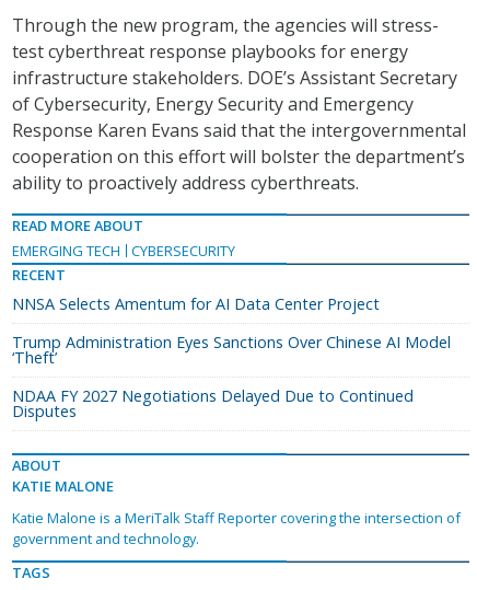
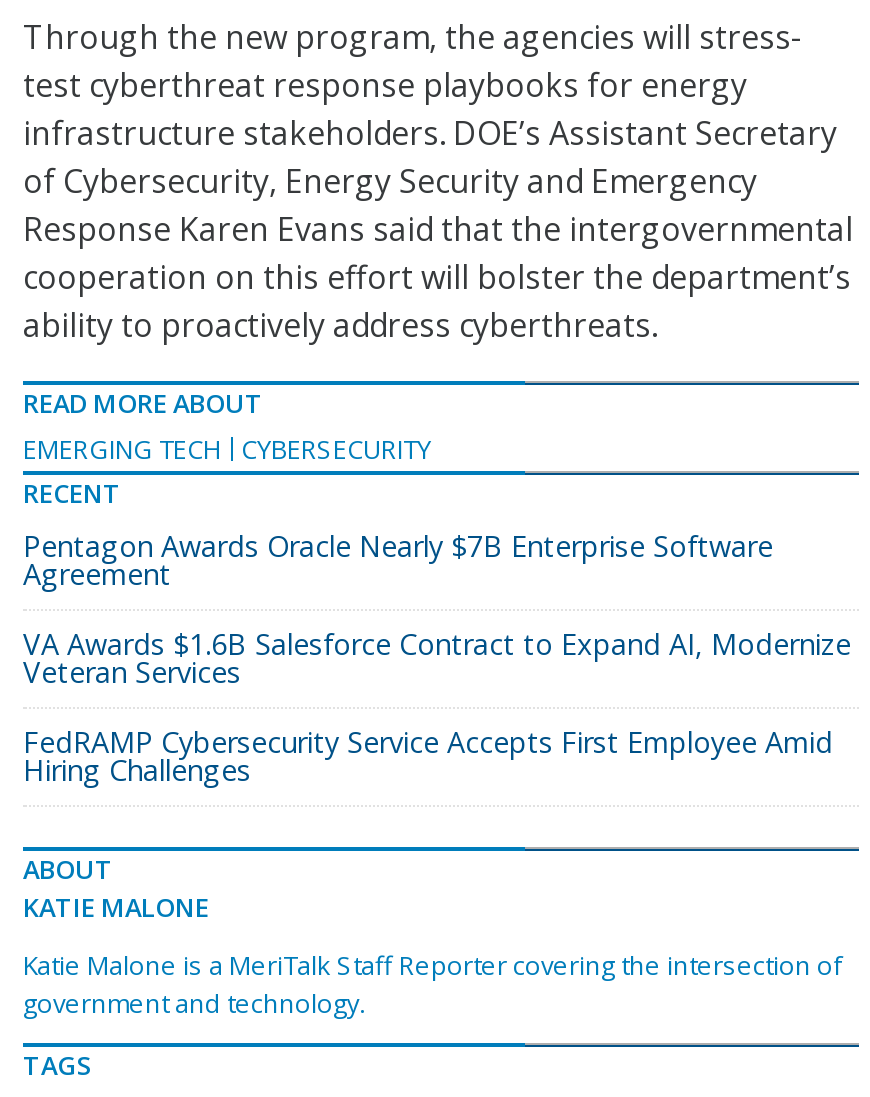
- NNSA Selects Amentum for AI Data Center Project
+ Pentagon Awards Oracle Nearly $7B Enterprise Software
+ Agreement

- Trump Administration Eyes Sanctions Over Chinese AI Model
- ‘Theft’
+ VA Awards $1.6B Salesforce Contract to Expand AI, Modernize
+ Veteran Services

- NDAA FY 2027 Negotiations Delayed Due to Continued
- Disputes
+ FedRAMP Cybersecurity Service Accepts First Employee Amid
+ Hiring Challenges
